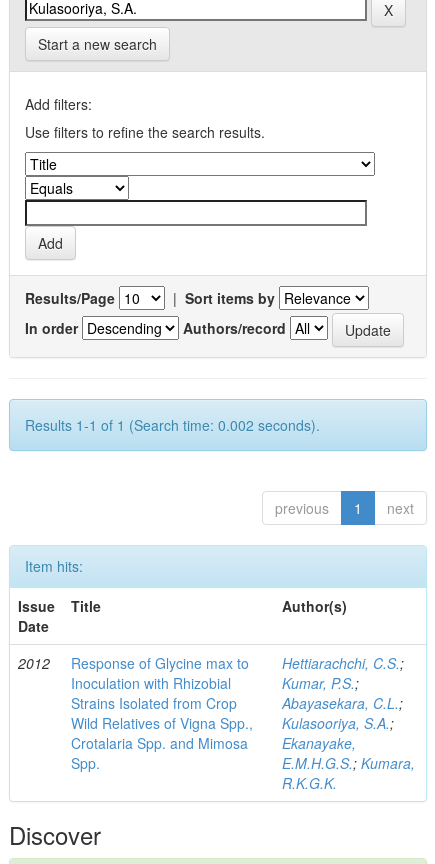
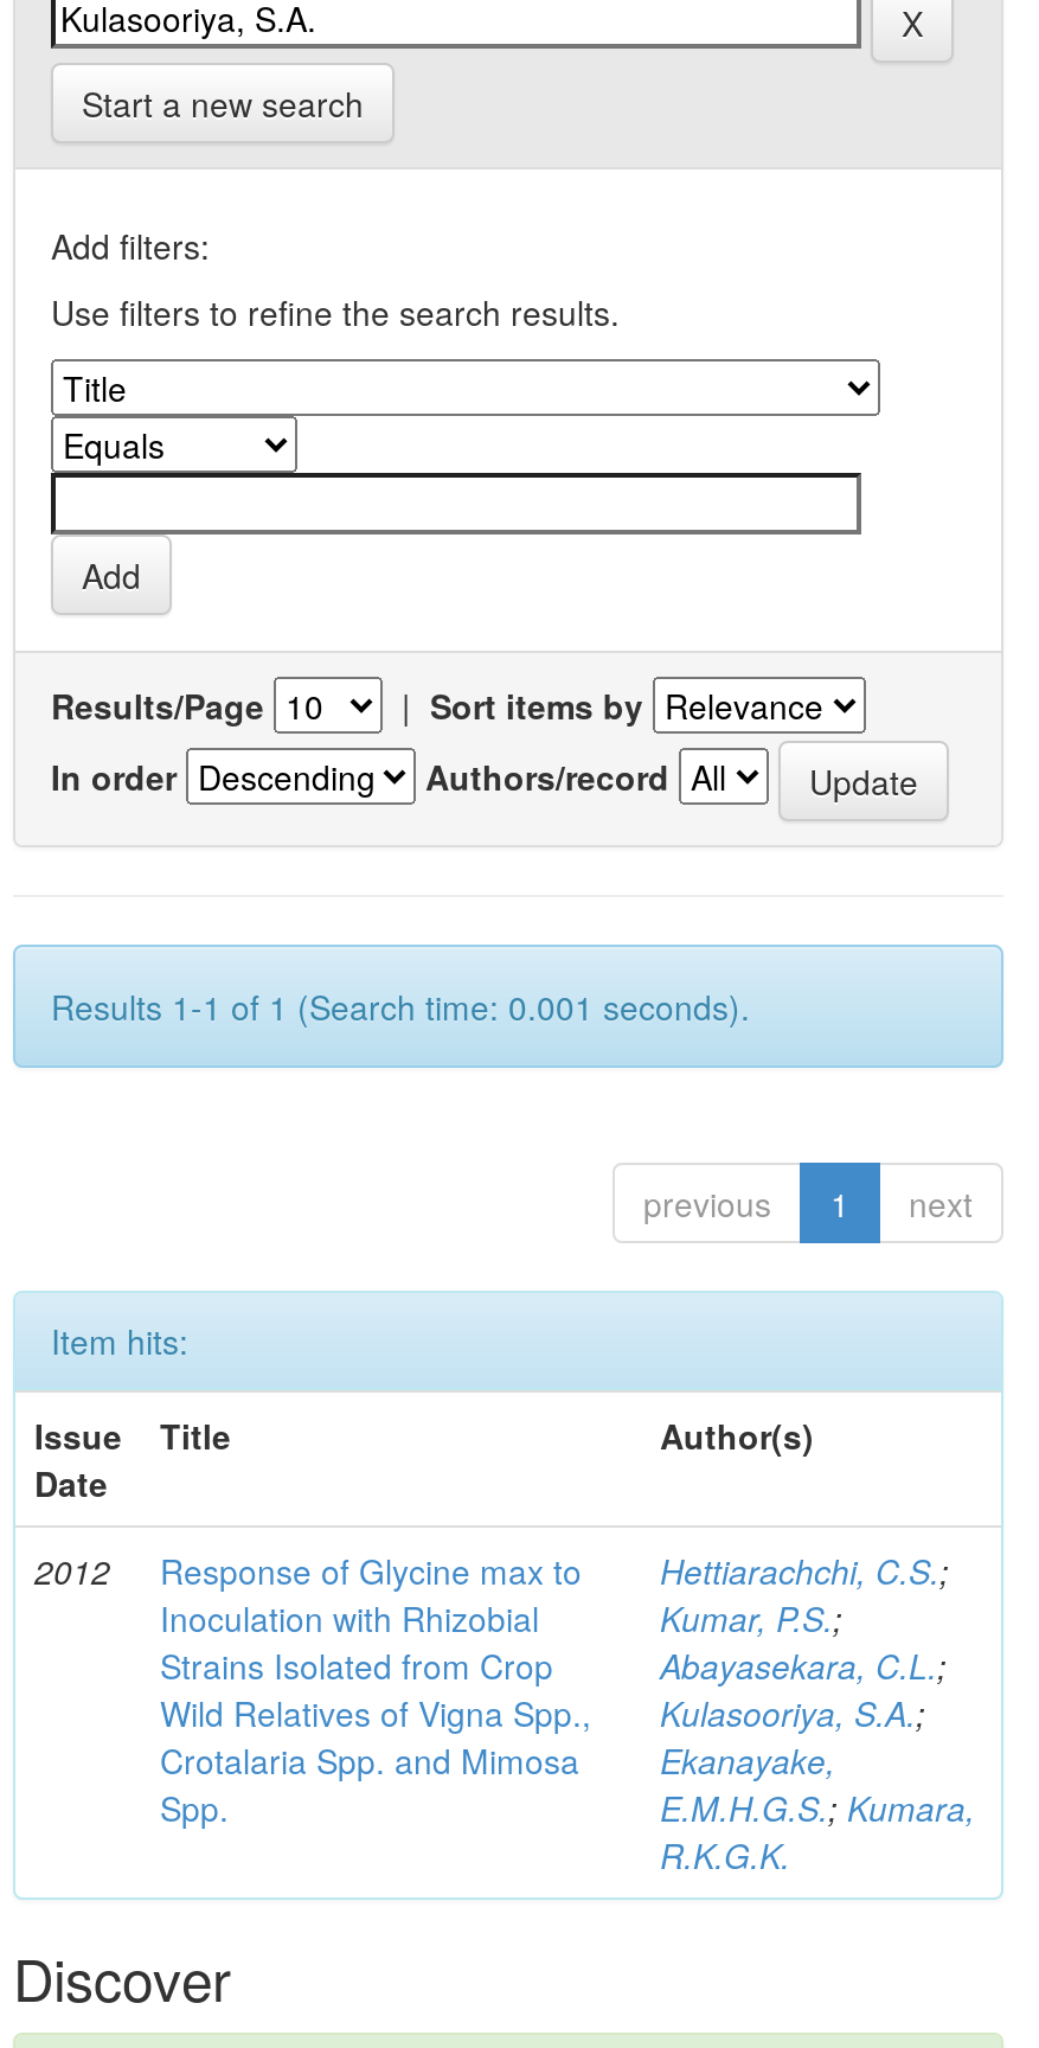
- Results 1-1 of 1 (Search time: 0.002 seconds).
+ Results 1-1 of 1 (Search time: 0.001 seconds).
